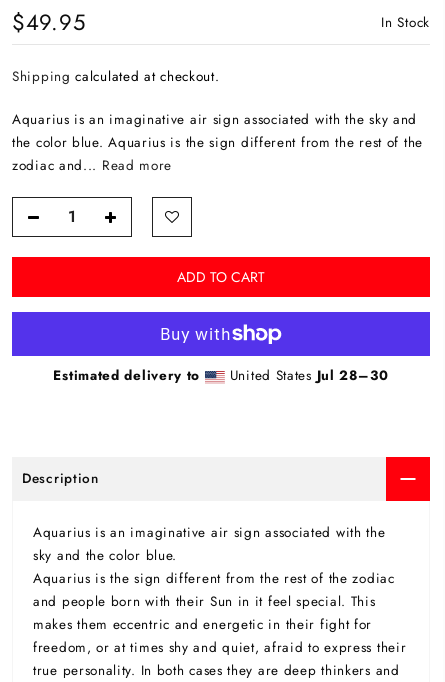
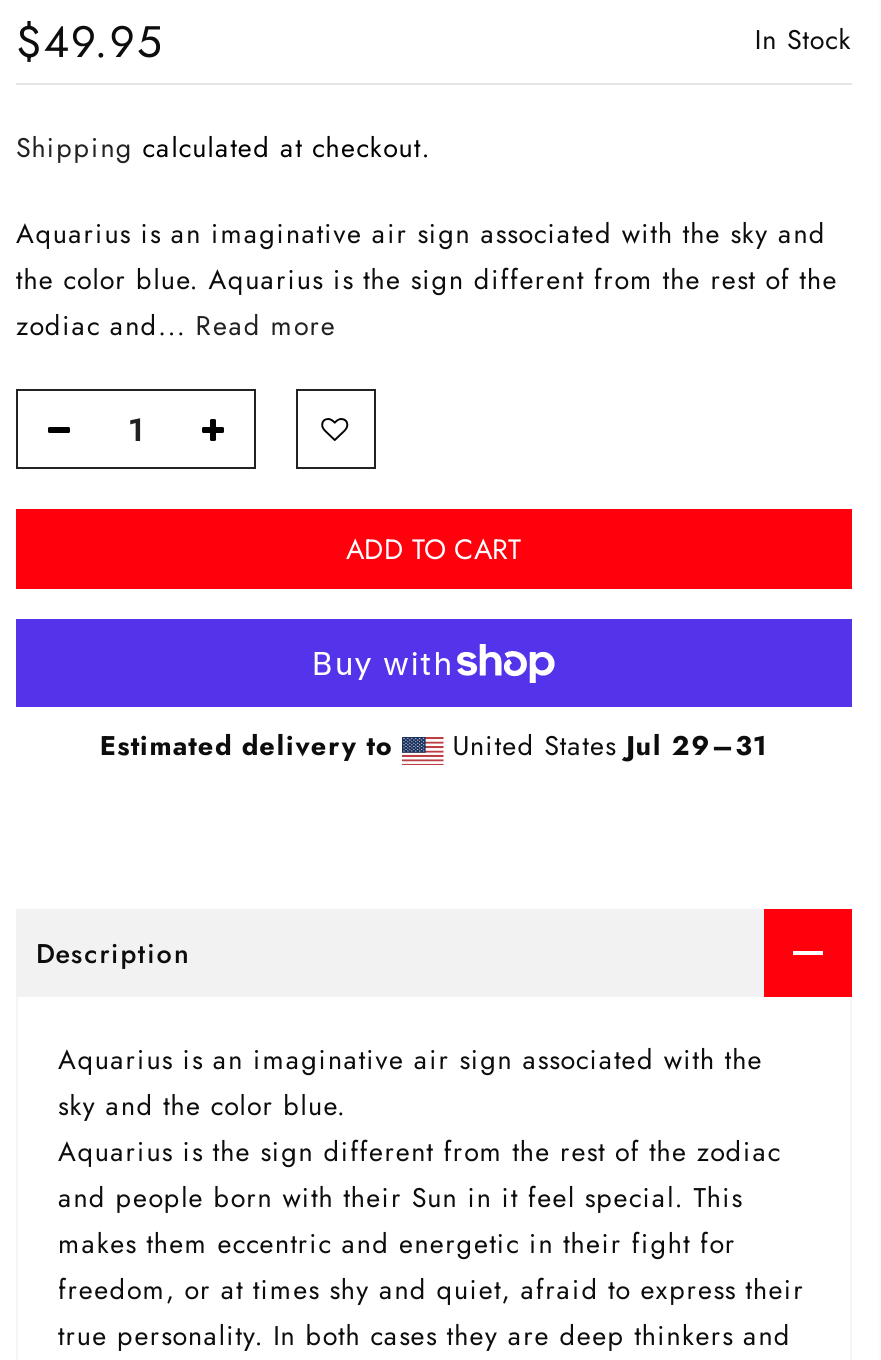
- United States Jul 28–30
+ United States Jul 29–31
